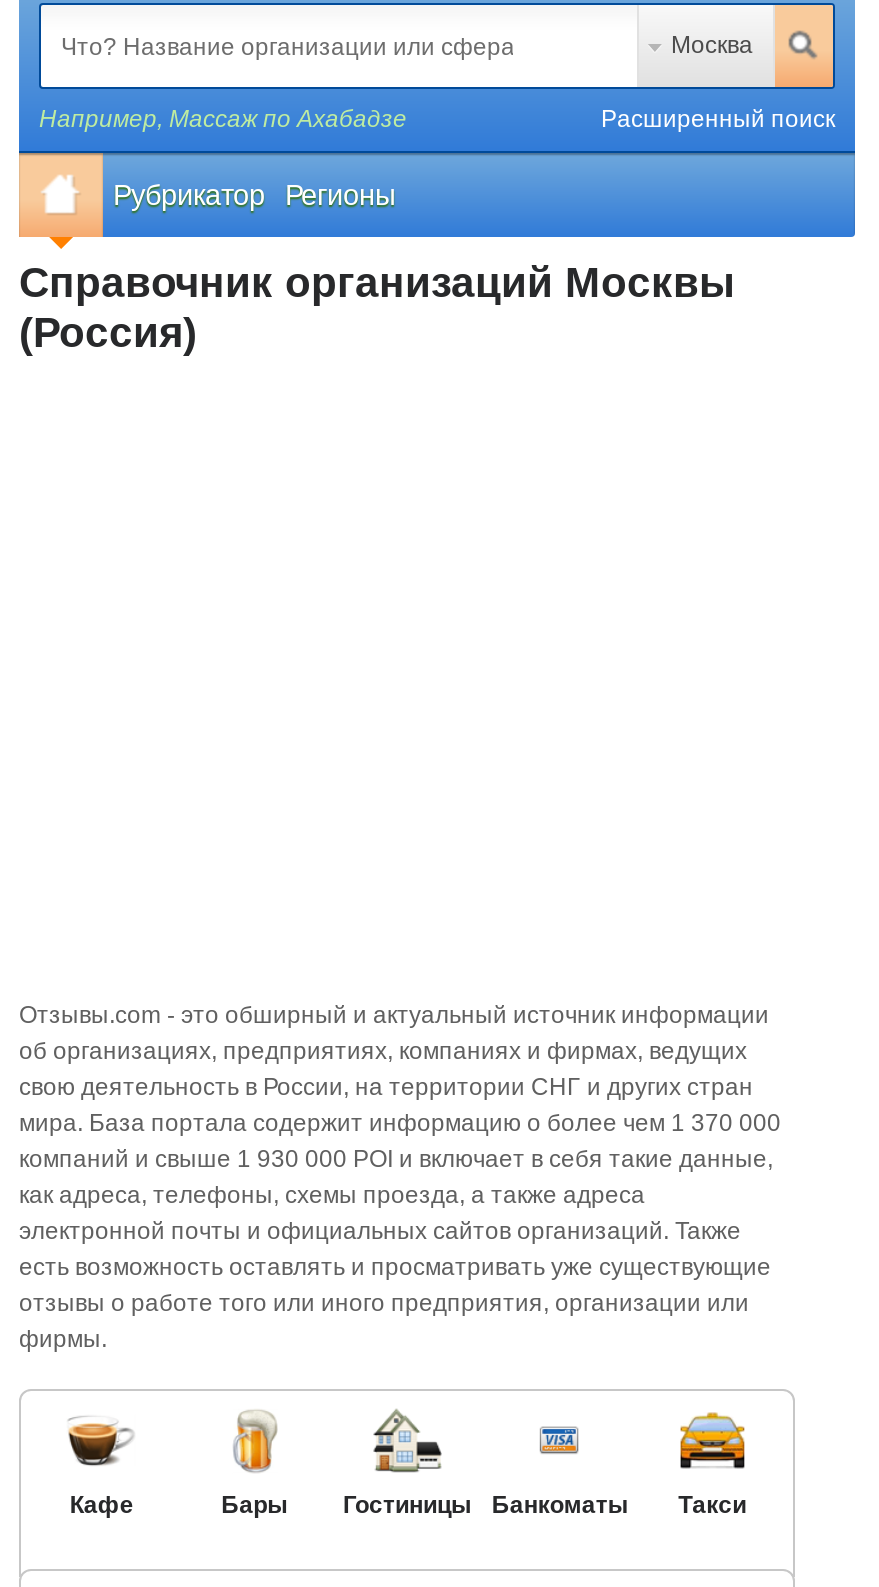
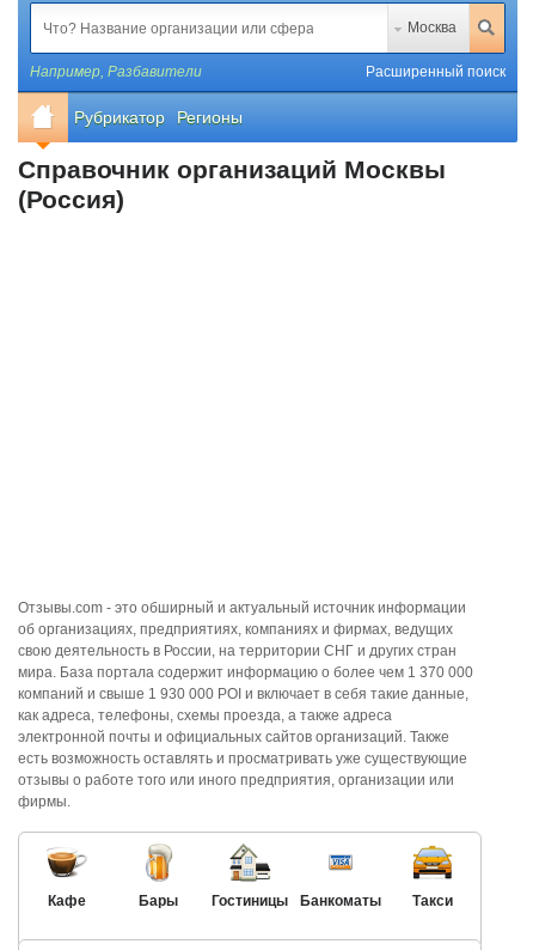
- Например, Массаж по Ахабадзе
+ Например, Разбавители
